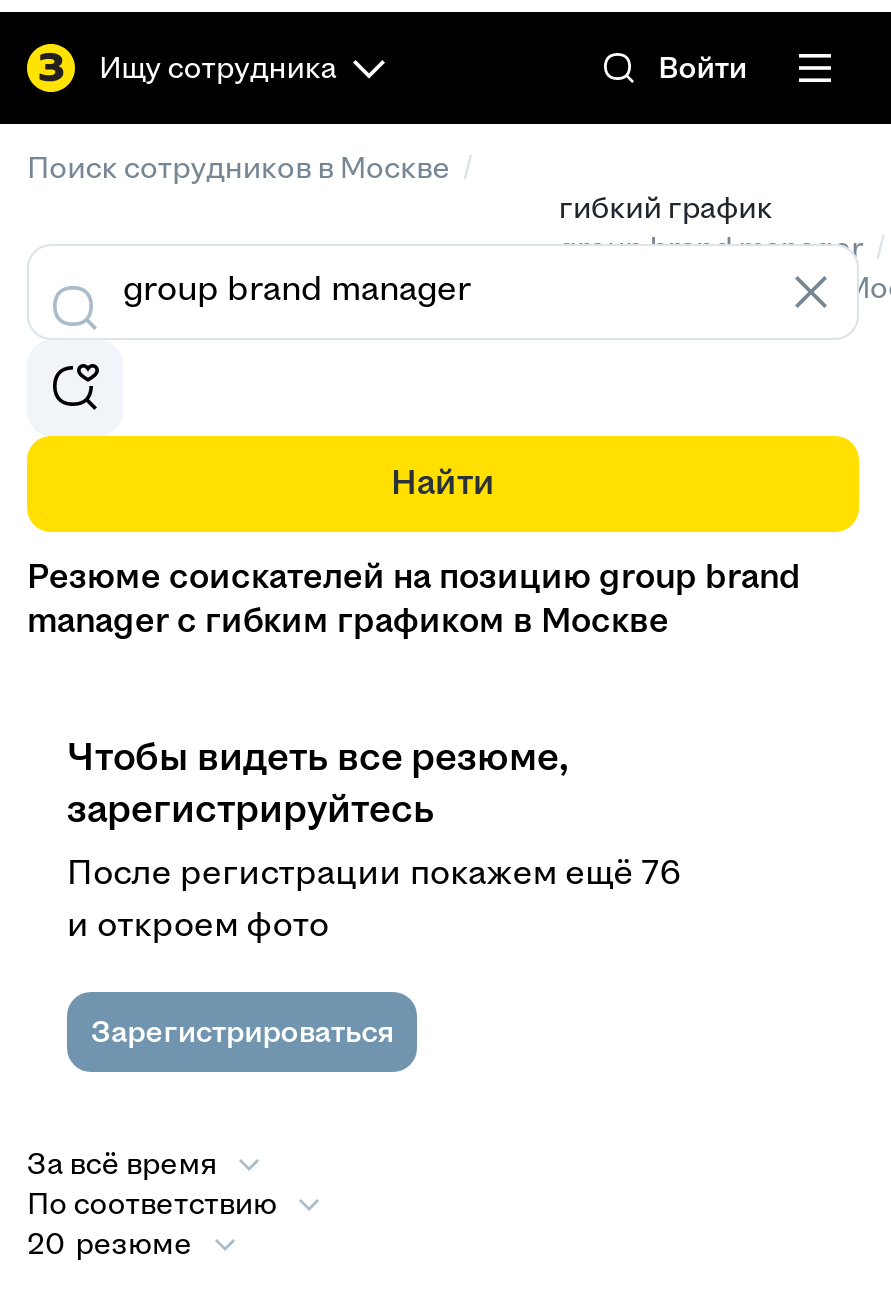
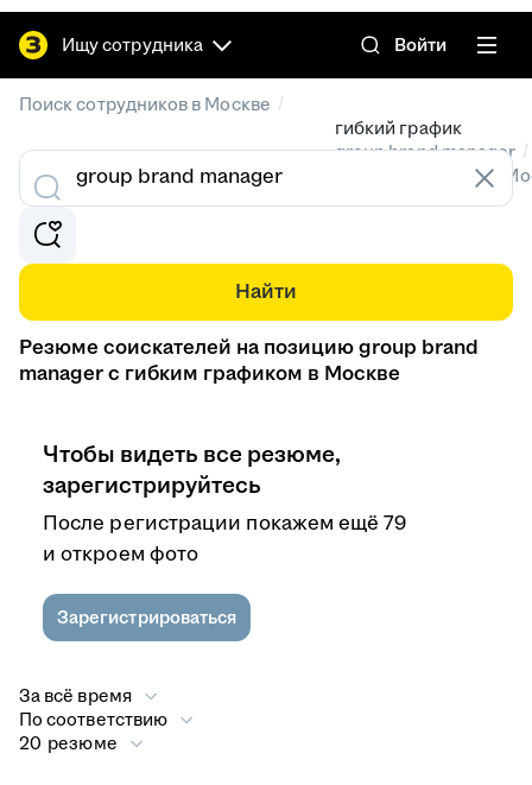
- После регистрации покажем ещё 76
+ После регистрации покажем ещё 79
